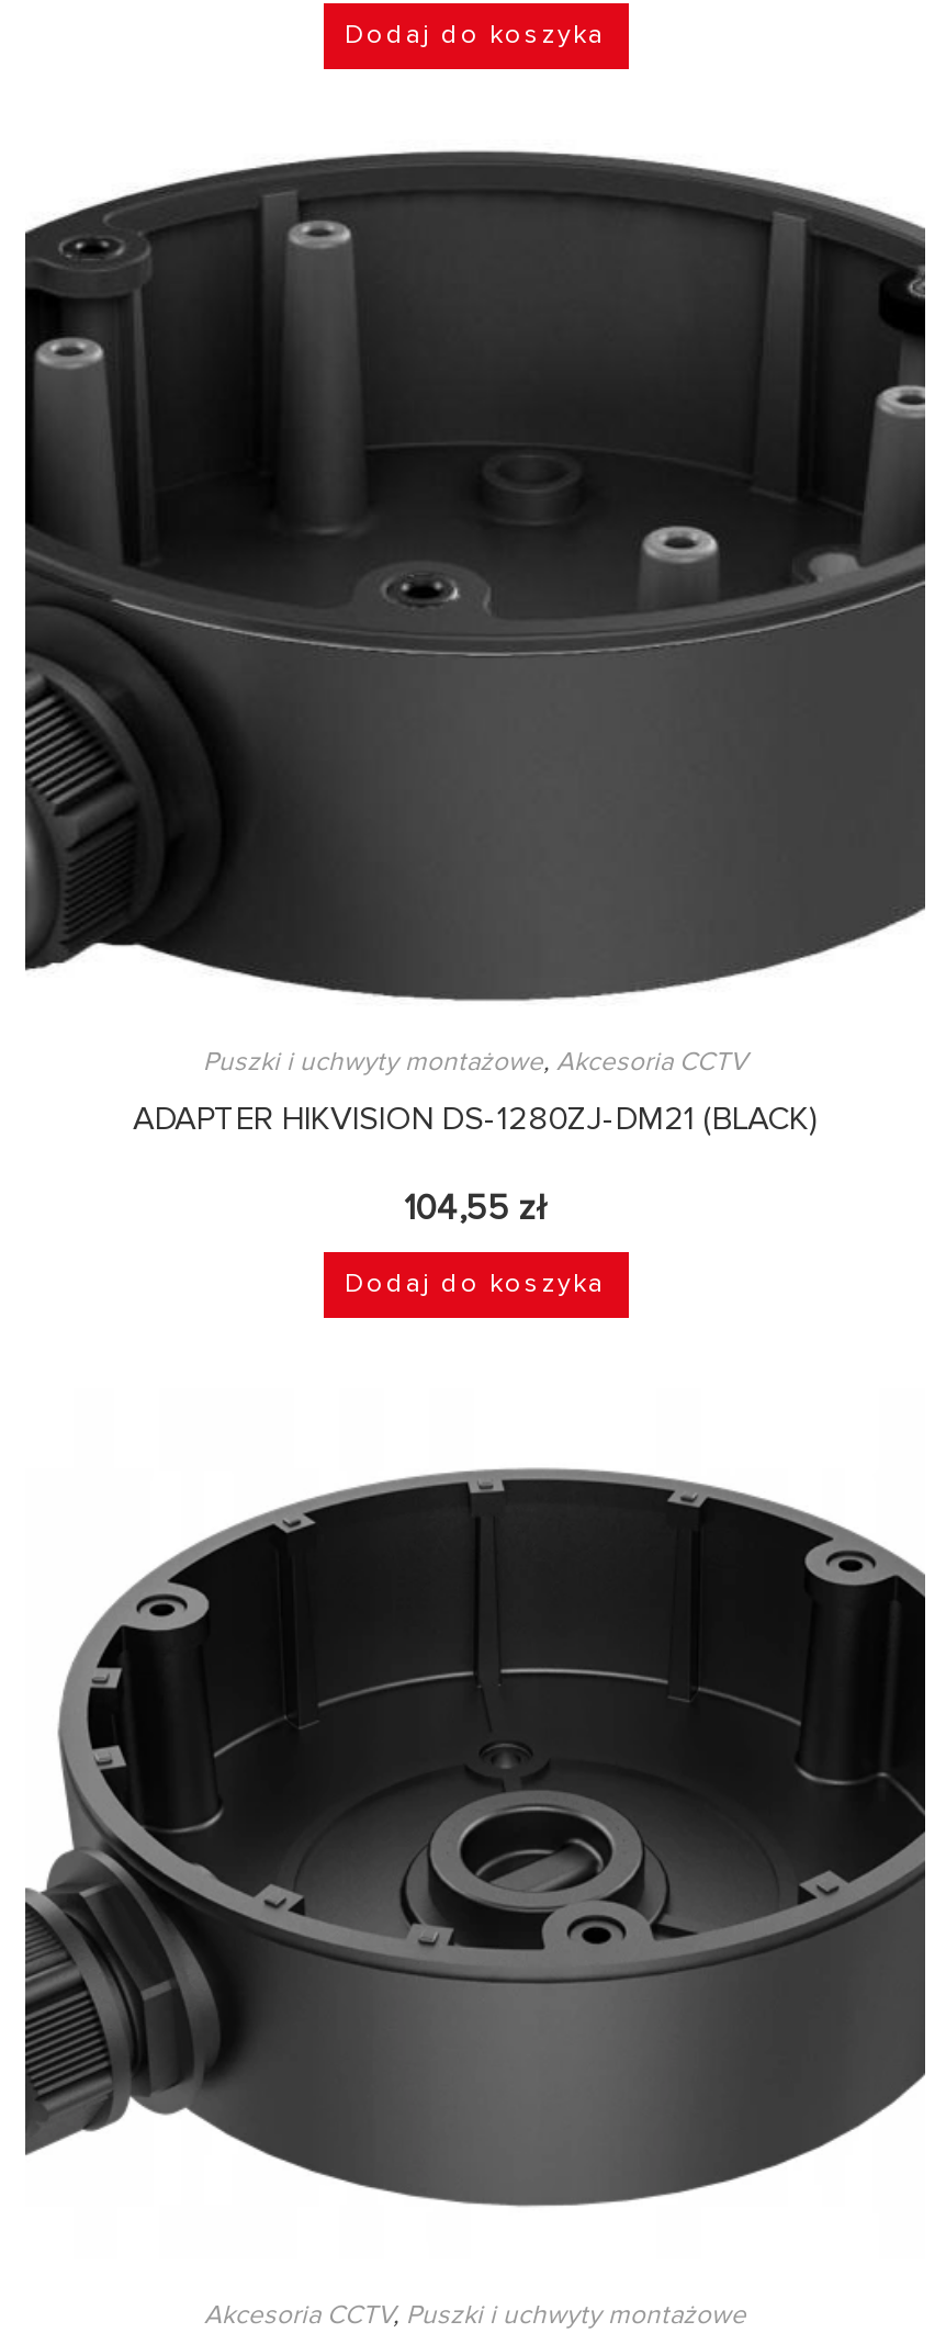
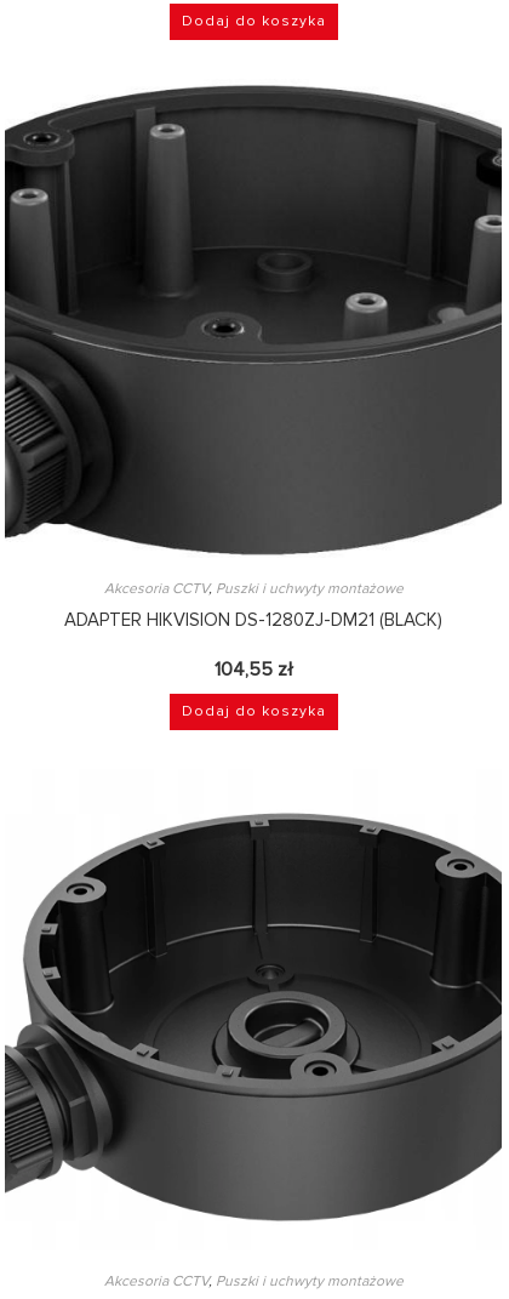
- Puszki i uchwyty montażowe, Akcesoria CCTV
+ Akcesoria CCTV, Puszki i uchwyty montażowe
